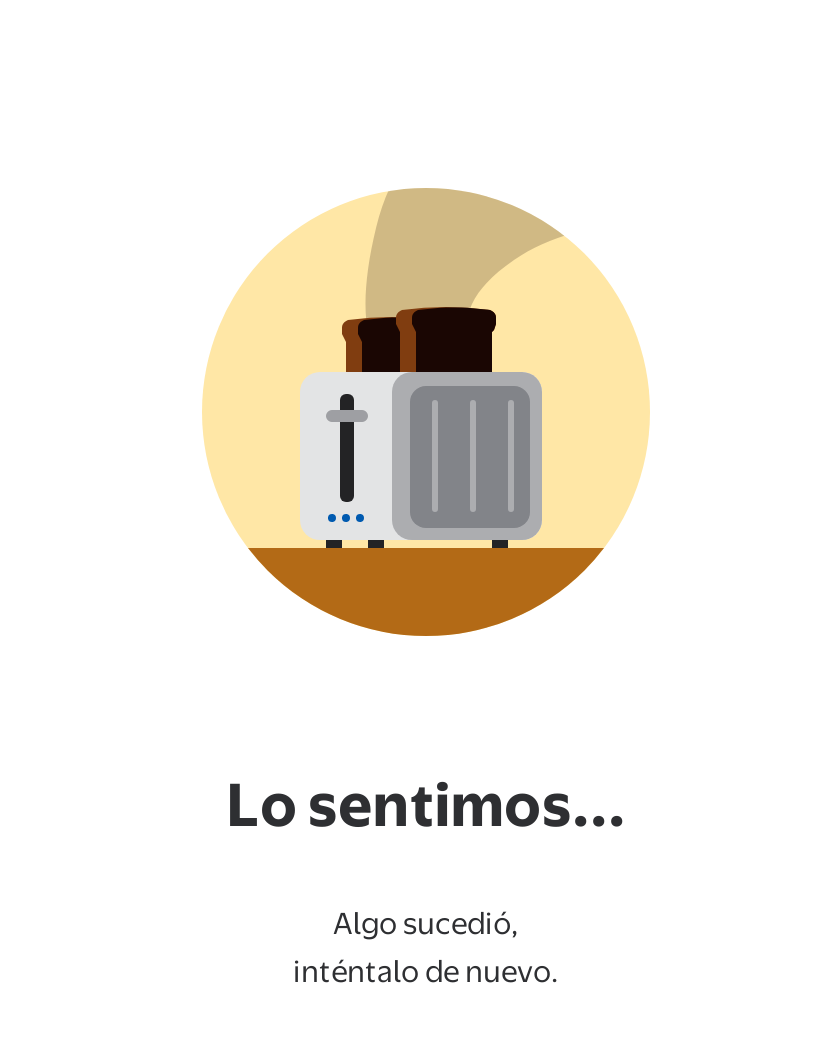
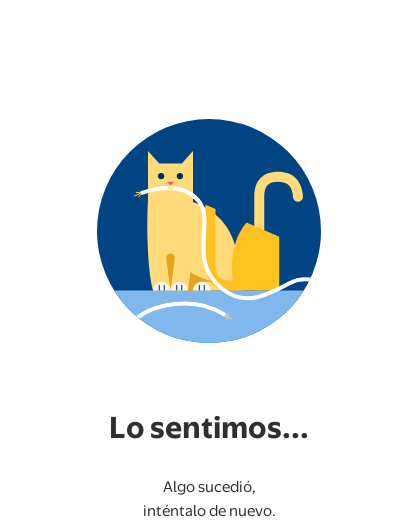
- [image]
+ [image]
